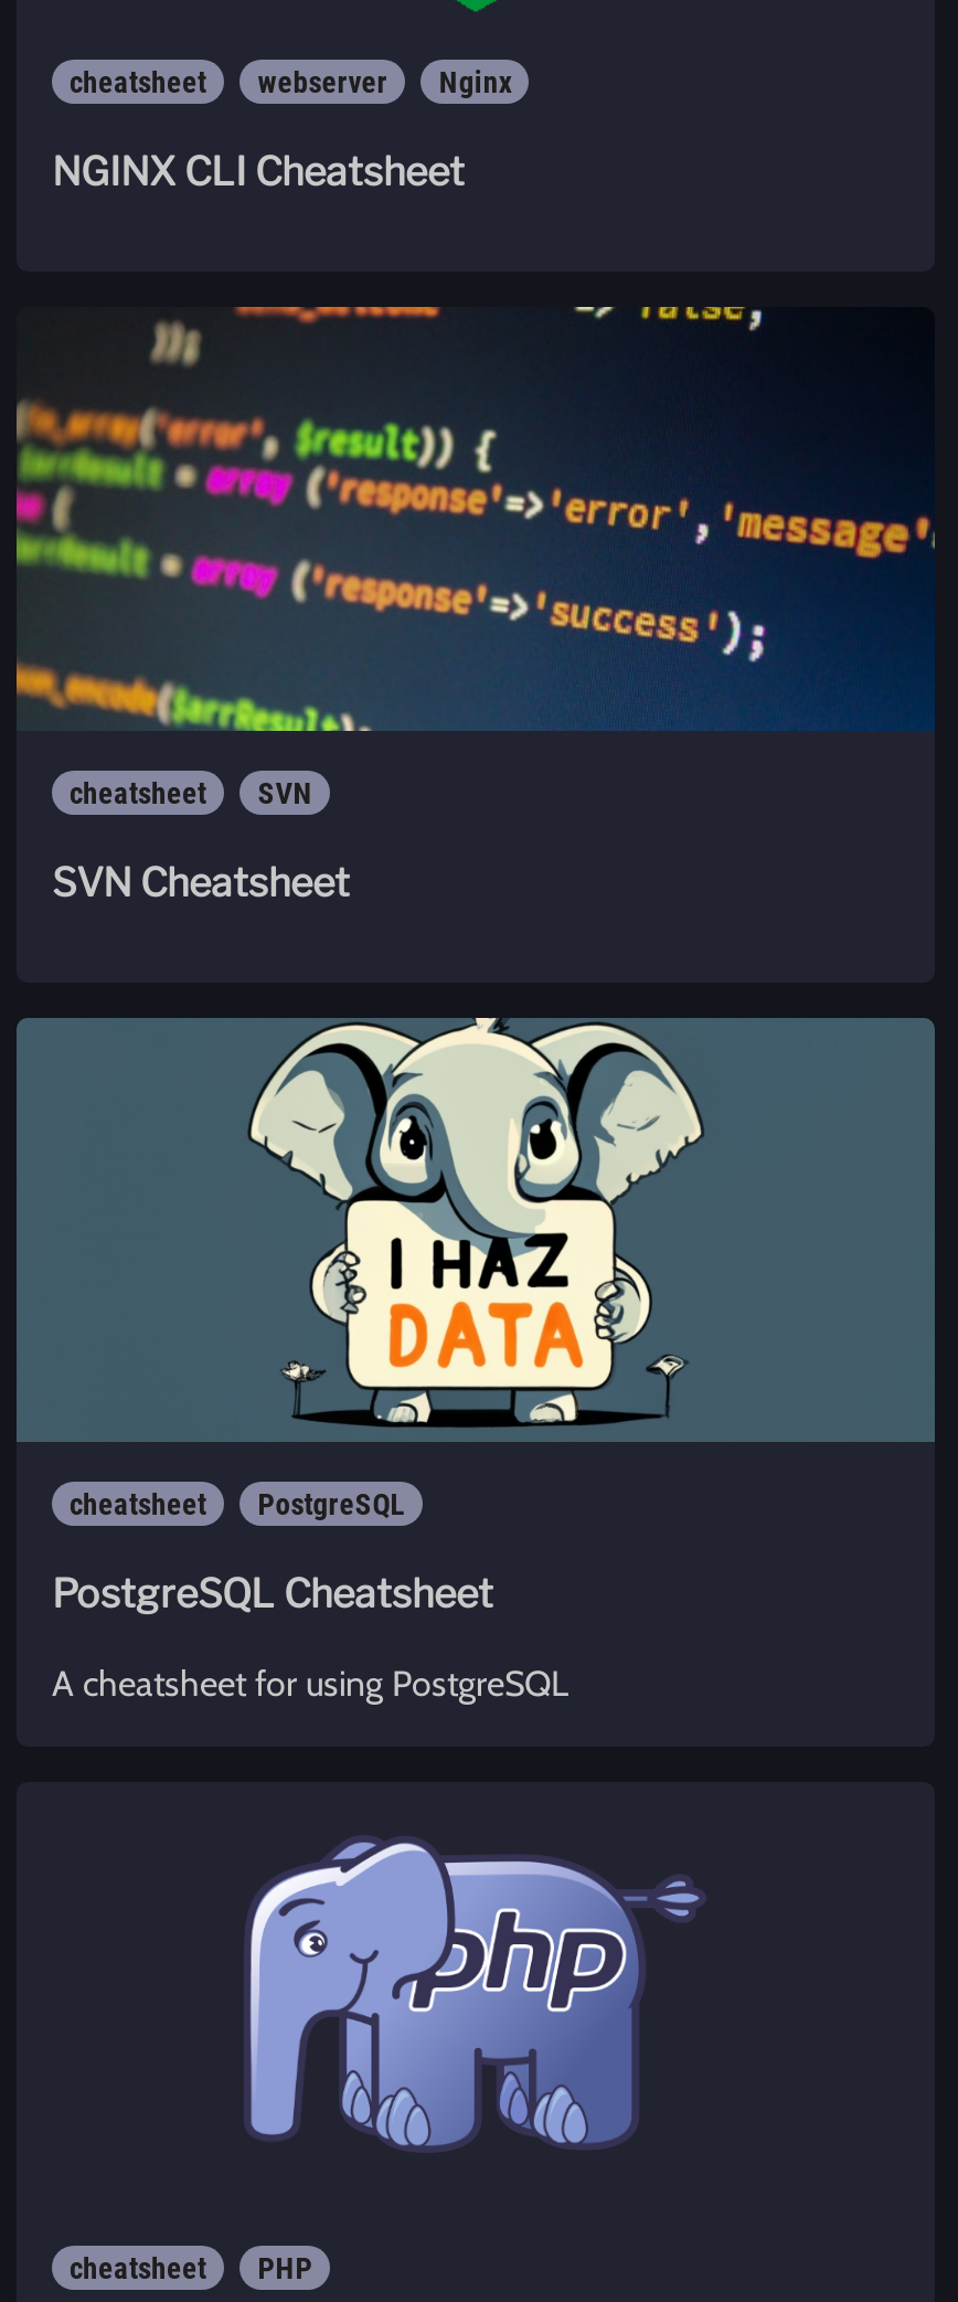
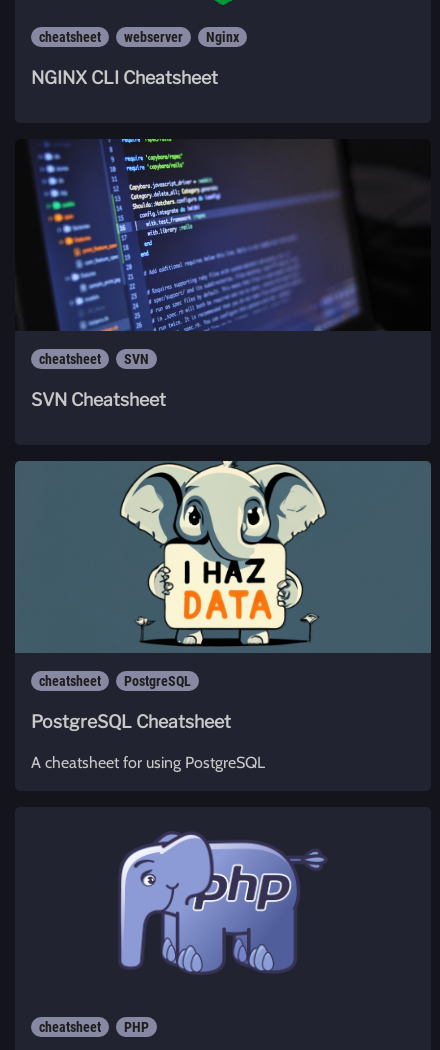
- [image]
+ [image]
